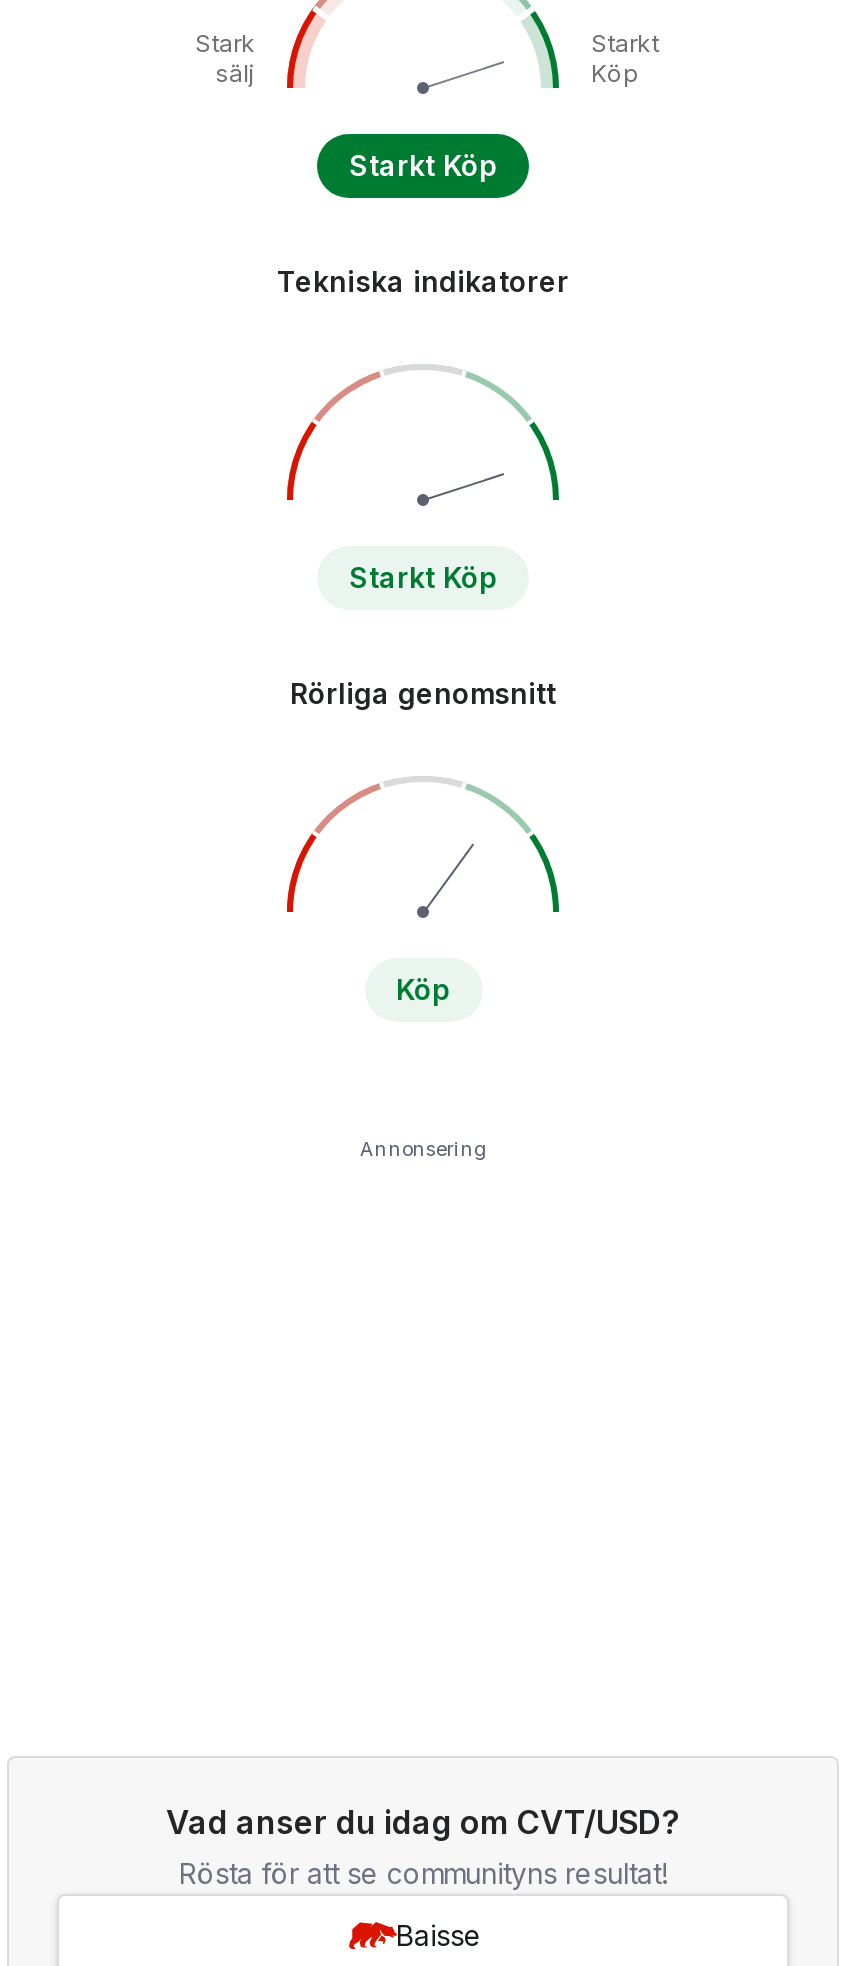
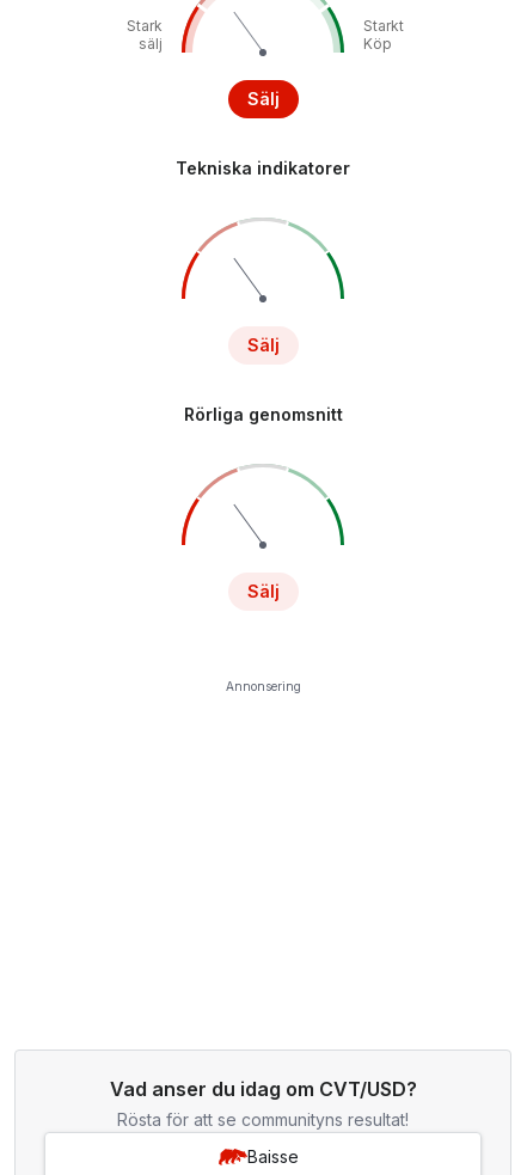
- Starkt Köp
+ Sälj

- Starkt Köp
+ Sälj

- Köp
+ Sälj
